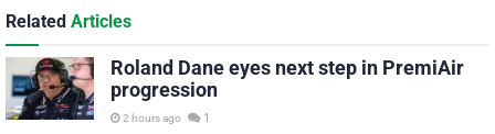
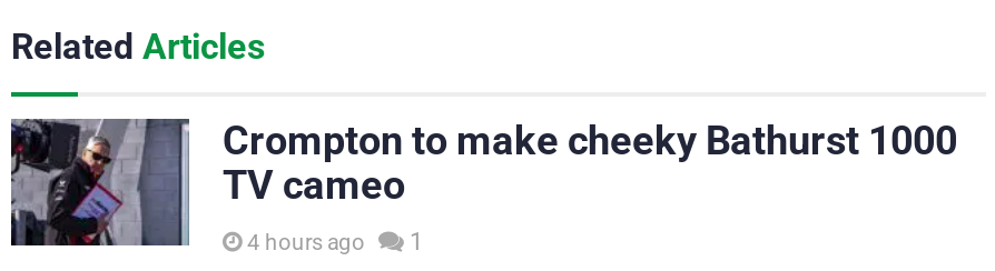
- [image]
- Roland Dane eyes next step in PremiAir
- progression
+ [image]
+ Crompton to make cheeky Bathurst 1000
+ TV cameo

- 2 hours ago 1
+ 4 hours ago 1
